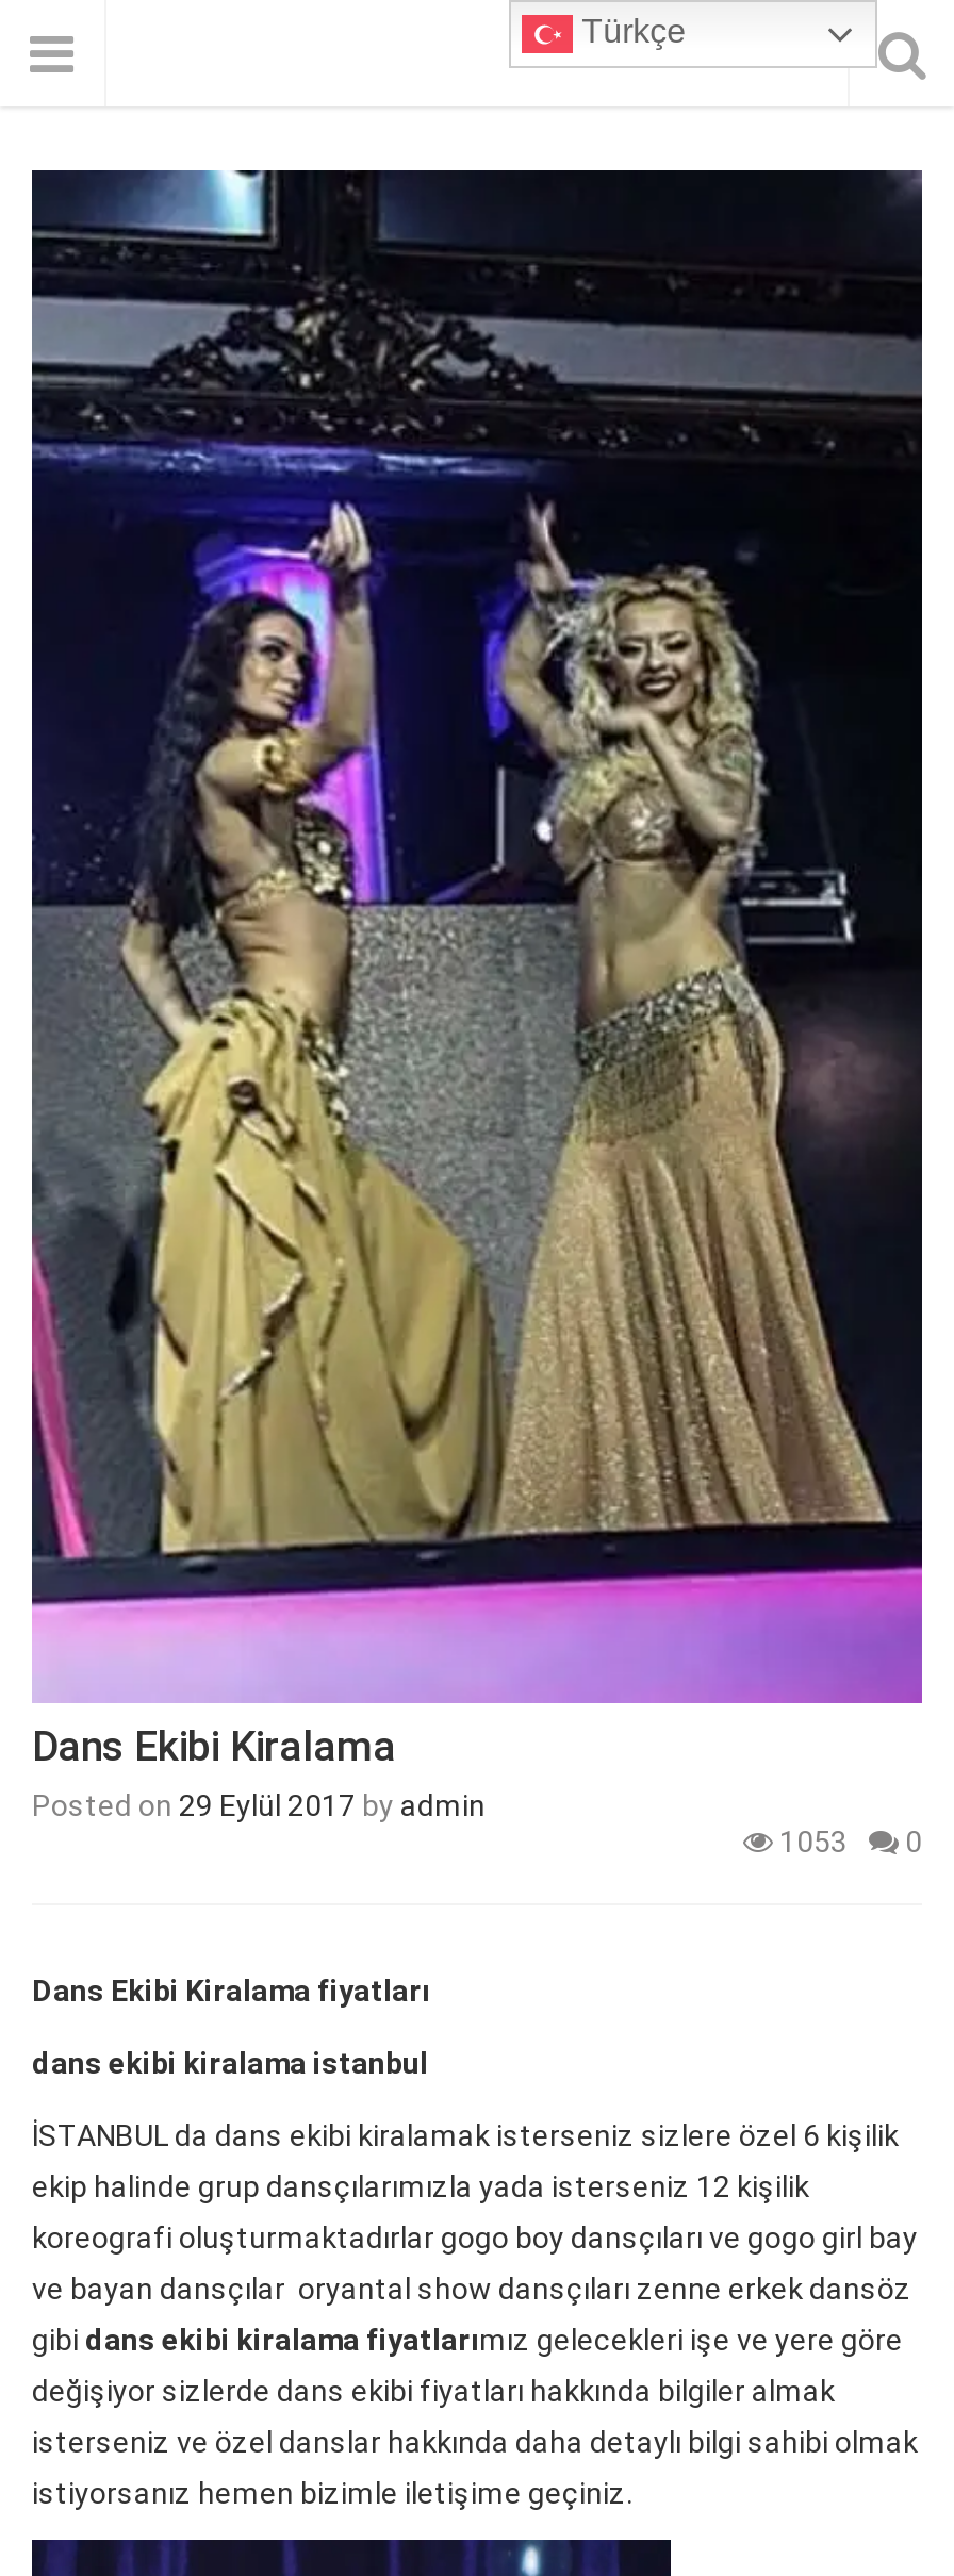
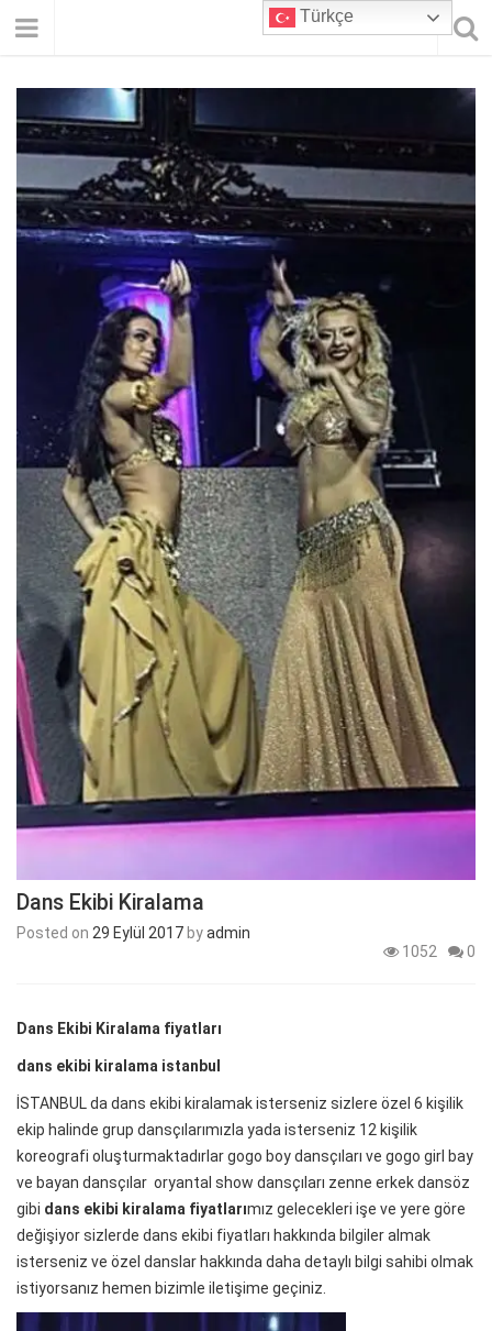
- 1053 0
+ 1052 0
